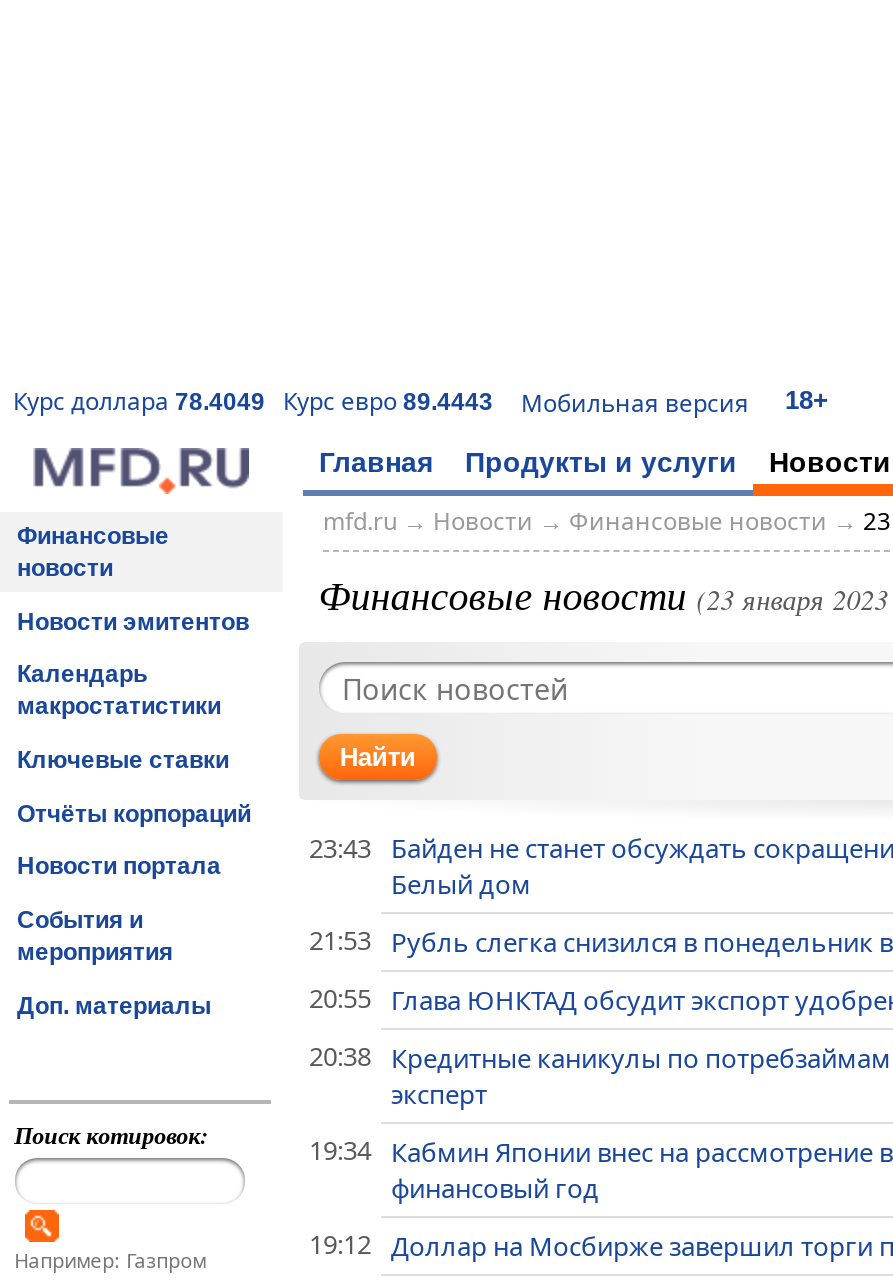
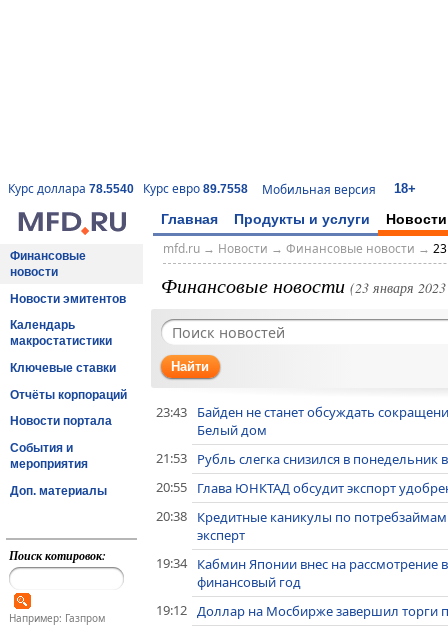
- Курс доллара 78.4049 Курс евро 89.4443
+ Курс доллара 78.5540 Курс евро 89.7558
